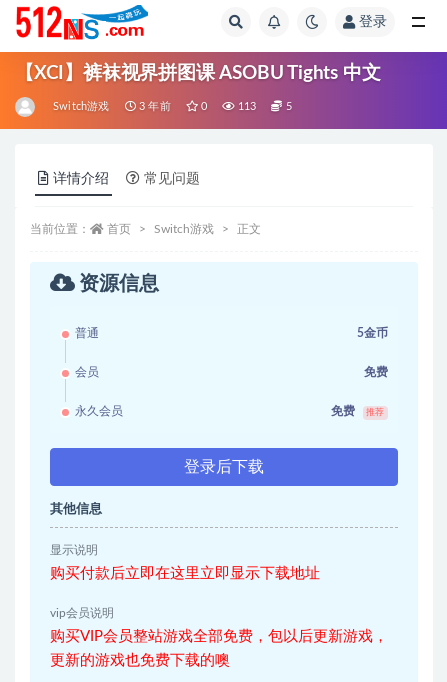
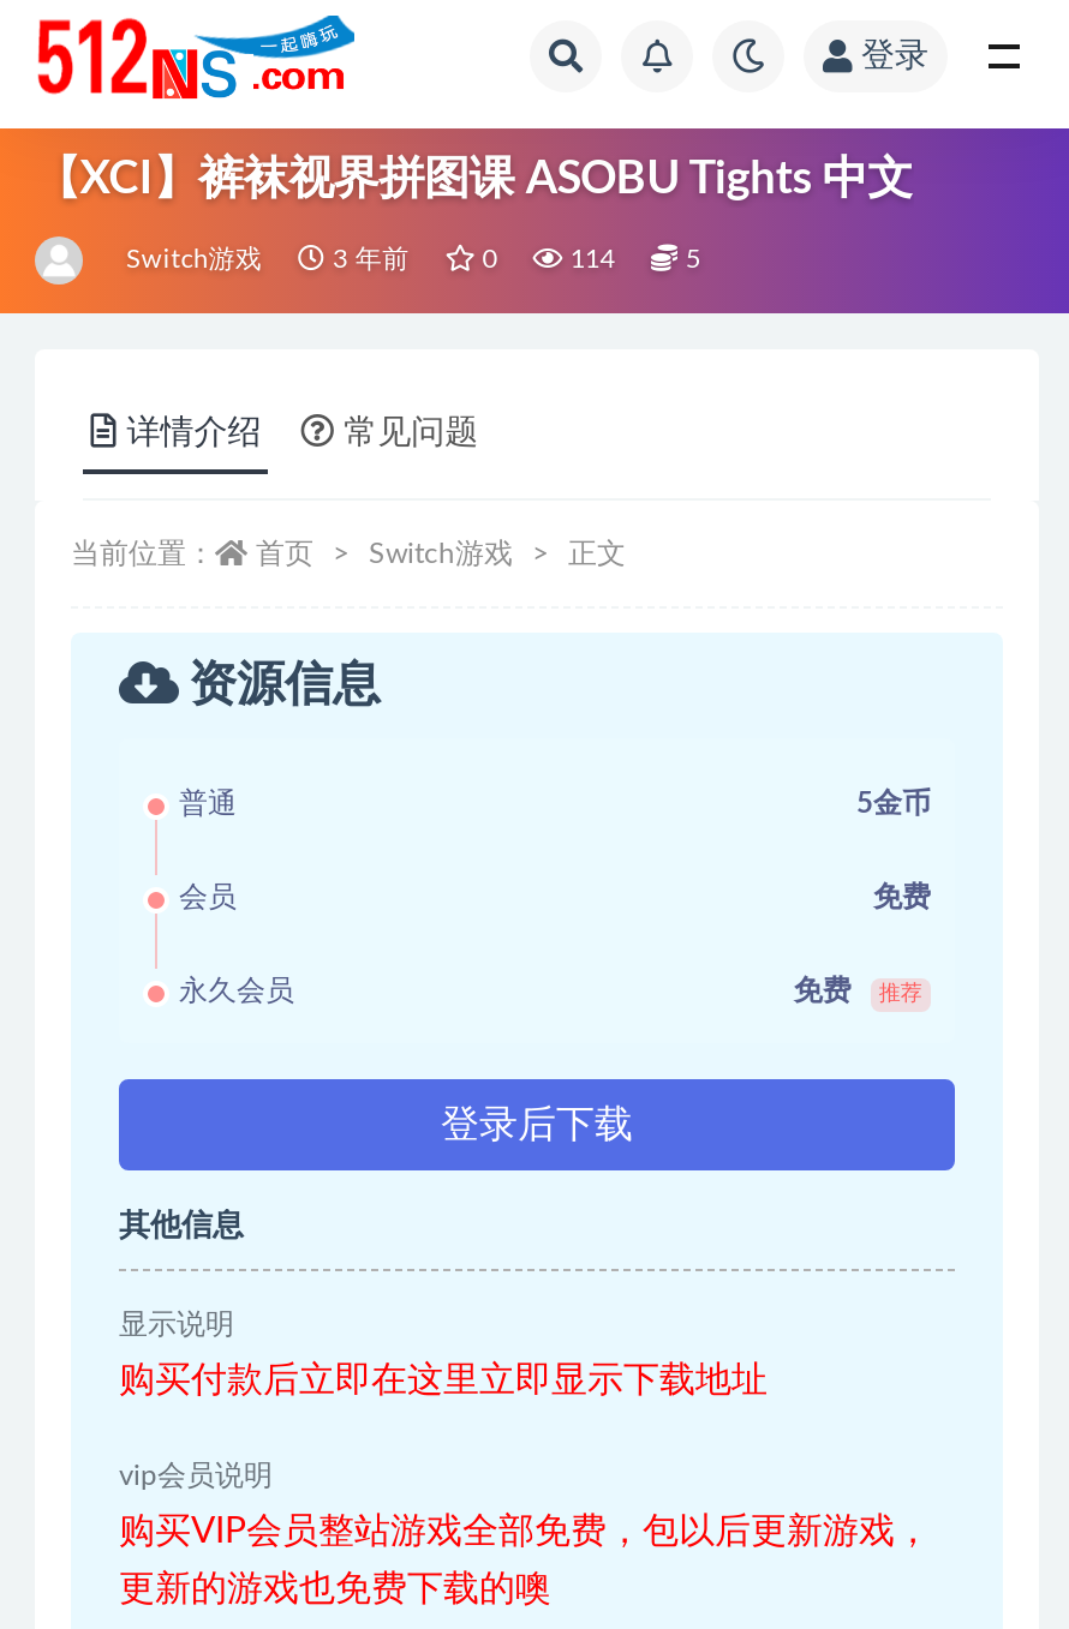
- 113
+ 114
